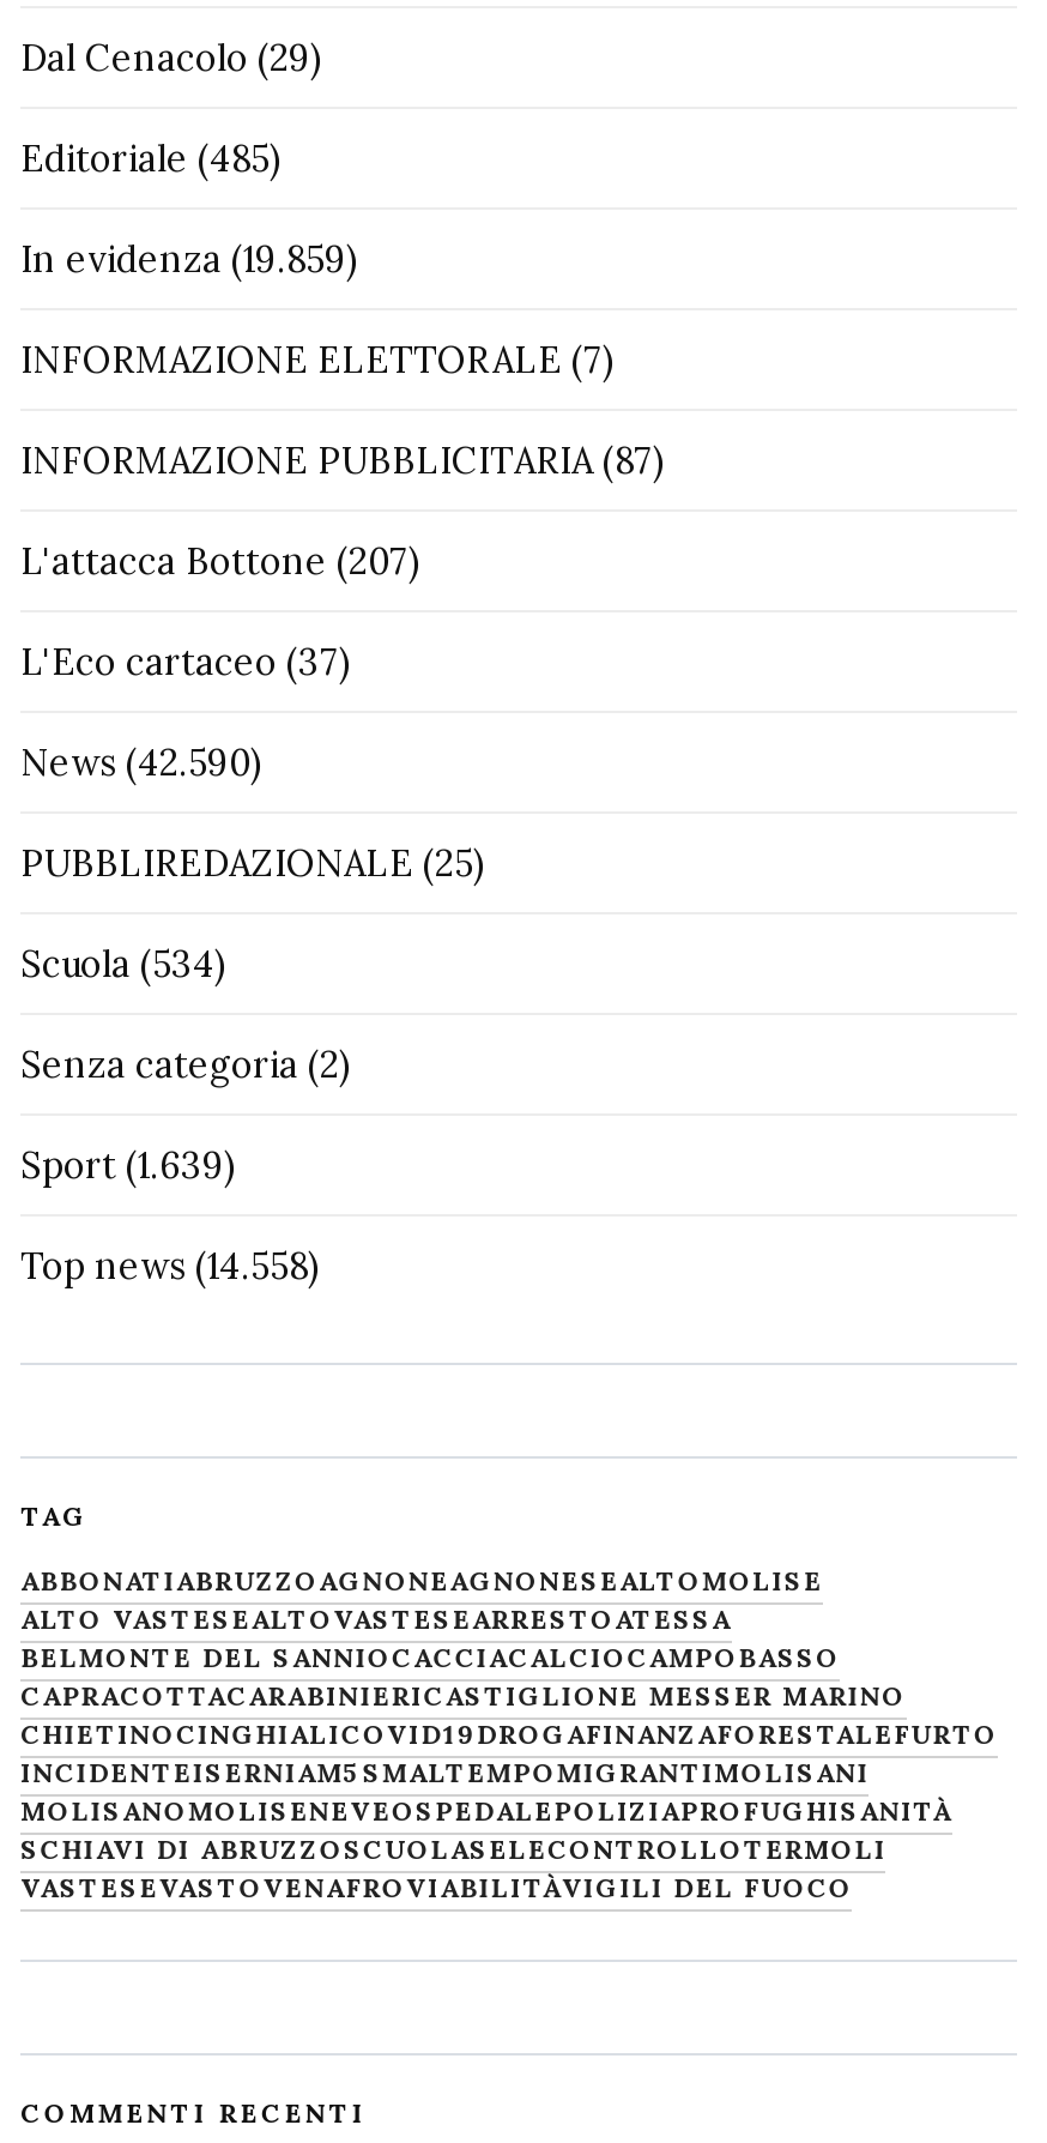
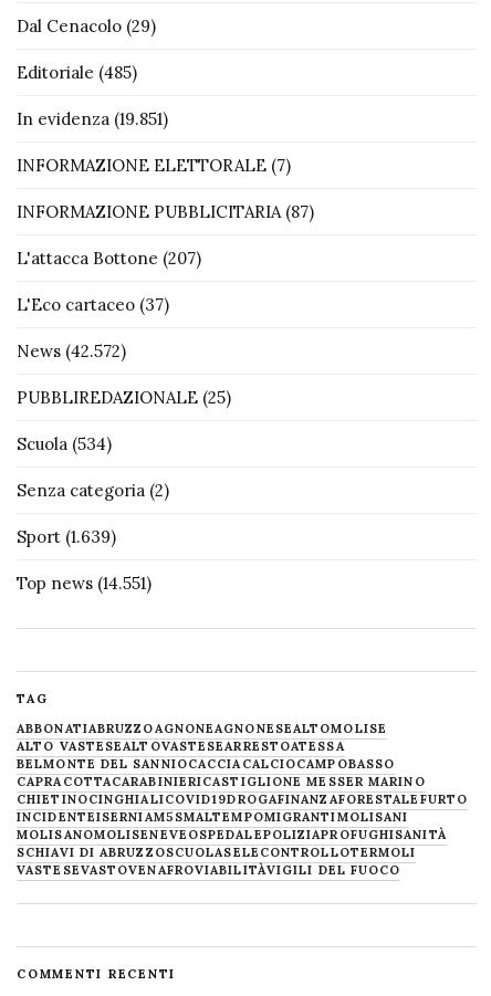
- In evidenza (19.859)
+ In evidenza (19.851)

- News (42.590)
+ News (42.572)

- Top news (14.558)
+ Top news (14.551)
